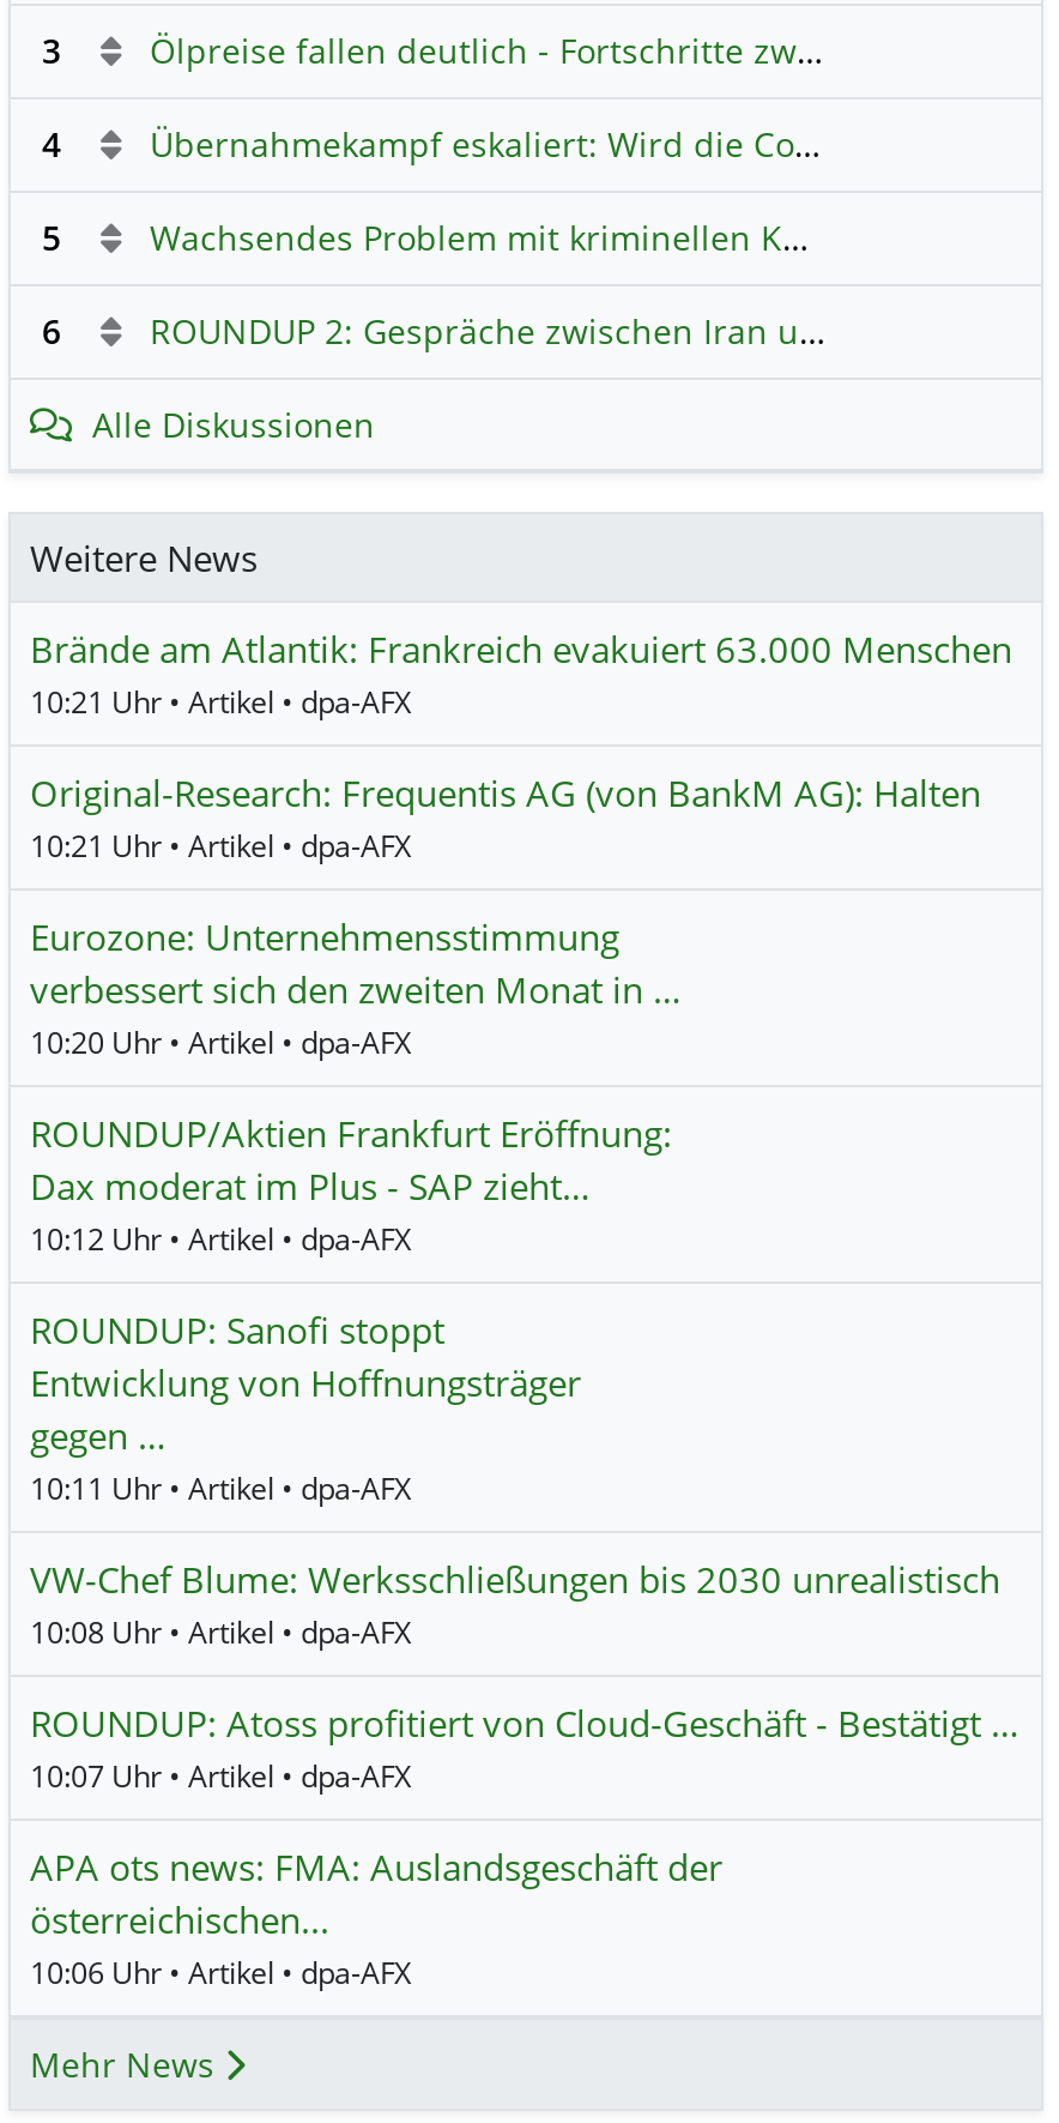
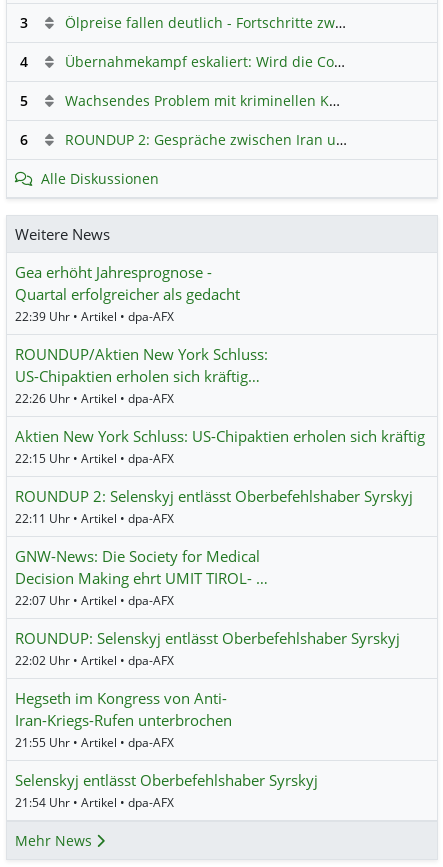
- Brände am Atlantik: Frankreich evakuiert 63.000 Menschen
- 10:21 Uhr • Artikel • dpa-AFX
+ Gea erhöht Jahresprognose -
+ Quartal erfolgreicher als gedacht
+ 22:39 Uhr • Artikel • dpa-AFX

- Original-Research: Frequentis AG (von BankM AG): Halten
- 10:21 Uhr • Artikel • dpa-AFX
+ ROUNDUP/Aktien New York Schluss:
+ US-Chipaktien erholen sich kräftig…
+ 22:26 Uhr • Artikel • dpa-AFX

- Eurozone: Unternehmensstimmung
- verbessert sich den zweiten Monat in …
- 10:20 Uhr • Artikel • dpa-AFX
+ Aktien New York Schluss: US-Chipaktien erholen sich kräftig
+ 22:15 Uhr • Artikel • dpa-AFX

- ROUNDUP/Aktien Frankfurt Eröffnung:
- Dax moderat im Plus - SAP zieht…
- 10:12 Uhr • Artikel • dpa-AFX
+ ROUNDUP 2: Selenskyj entlässt Oberbefehlshaber Syrskyj
+ 22:11 Uhr • Artikel • dpa-AFX

- ROUNDUP: Sanofi stoppt
- Entwicklung von Hoffnungsträger
- gegen …
- 10:11 Uhr • Artikel • dpa-AFX
+ GNW-News: Die Society for Medical
+ Decision Making ehrt UMIT TIROL- …
+ 22:07 Uhr • Artikel • dpa-AFX

- VW-Chef Blume: Werksschließungen bis 2030 unrealistisch
- 10:08 Uhr • Artikel • dpa-AFX
+ ROUNDUP: Selenskyj entlässt Oberbefehlshaber Syrskyj
+ 22:02 Uhr • Artikel • dpa-AFX

- ROUNDUP: Atoss profitiert von Cloud-Geschäft - Bestätigt …
- 10:07 Uhr • Artikel • dpa-AFX
+ Hegseth im Kongress von Anti-
+ Iran-Kriegs-Rufen unterbrochen
+ 21:55 Uhr • Artikel • dpa-AFX

- APA ots news: FMA: Auslandsgeschäft der
- österreichischen...
- 10:06 Uhr • Artikel • dpa-AFX
+ Selenskyj entlässt Oberbefehlshaber Syrskyj
+ 21:54 Uhr • Artikel • dpa-AFX
